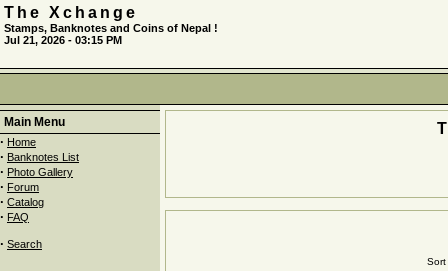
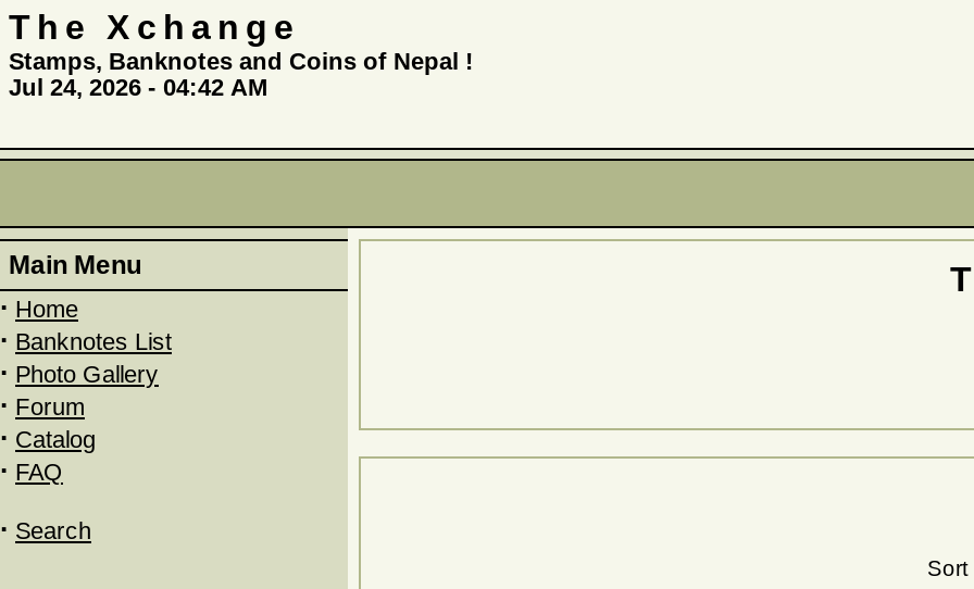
- Jul 21, 2026 - 03:15 PM
+ Jul 24, 2026 - 04:42 AM
